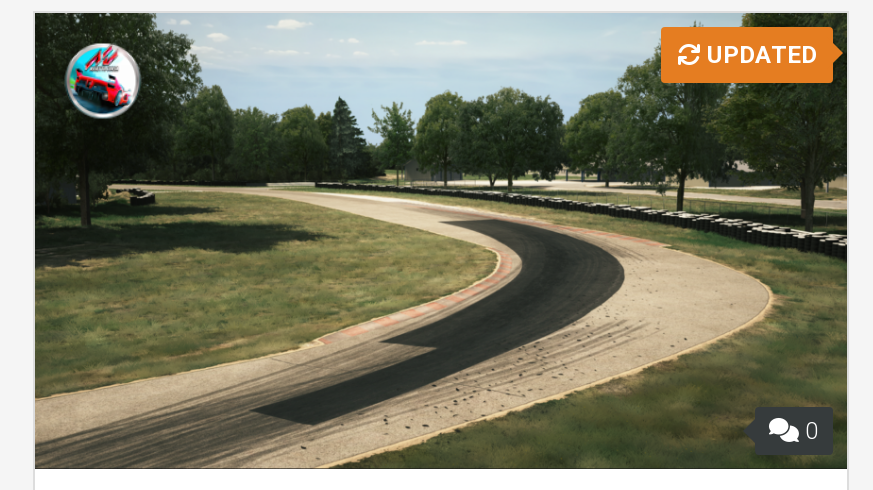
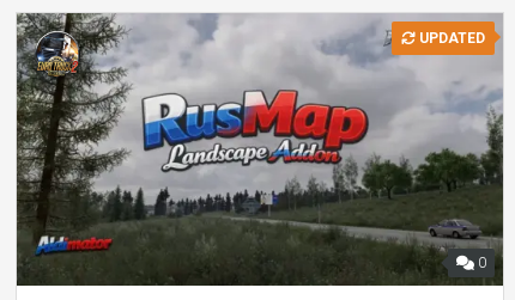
- [image]
+ [image]
